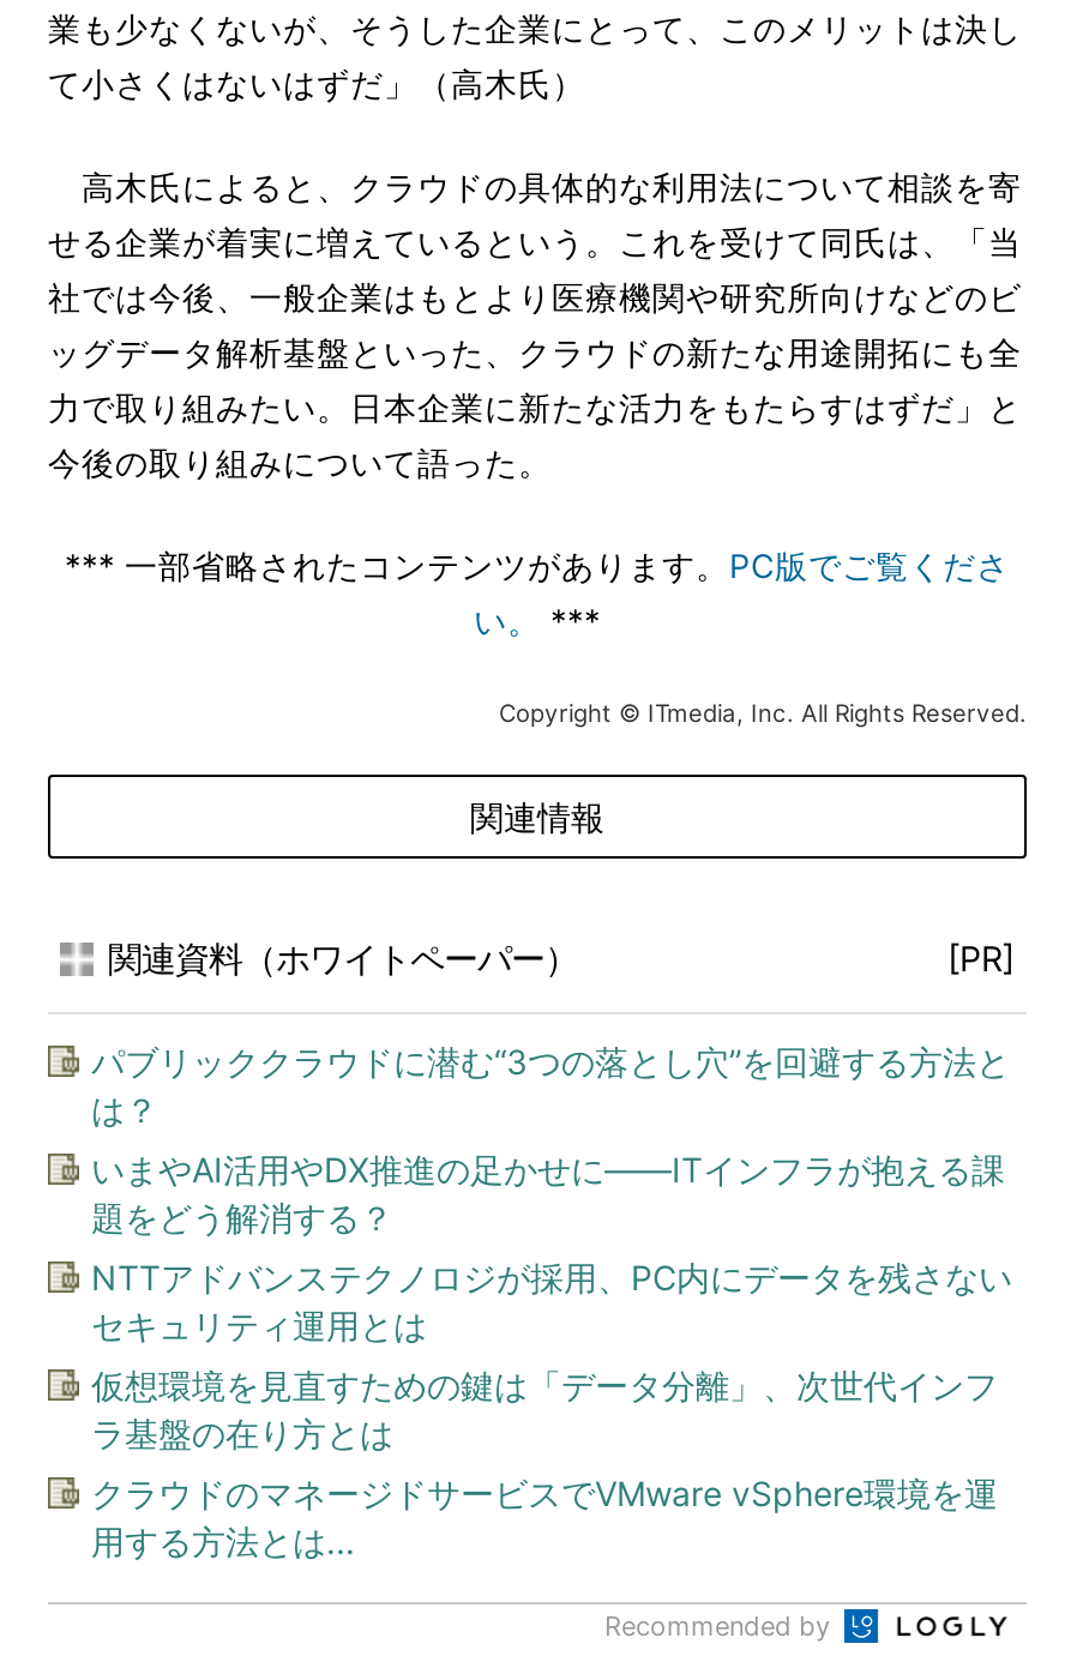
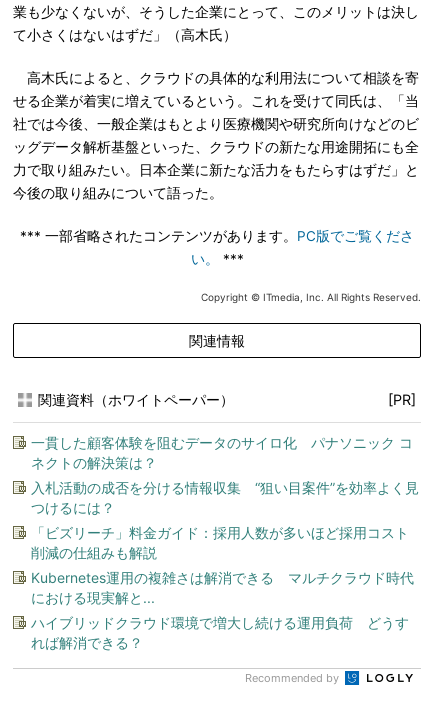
- パブリッククラウドに潜む“3つの落とし穴”を回避する方法と
- は？
+ 一貫した顧客体験を阻むデータのサイロ化 パナソニック コ
+ ネクトの解決策は？

- いまやAI活用やDX推進の足かせに――ITインフラが抱える課
- 題をどう解消する？
+ 入札活動の成否を分ける情報収集 “狙い目案件”を効率よく見
+ つけるには？

- NTTアドバンステクノロジが採用、PC内にデータを残さない
- セキュリティ運用とは
+ 「ビズリーチ」料金ガイド：採用人数が多いほど採用コスト
+ 削減の仕組みも解説

- 仮想環境を見直すための鍵は「データ分離」、次世代インフ
- ラ基盤の在り方とは
+ Kubernetes運用の複雑さは解消できる マルチクラウド時代
+ における現実解と...

- クラウドのマネージドサービスでVMware vSphere環境を運
- 用する方法とは...
+ ハイブリッドクラウド環境で増大し続ける運用負荷 どうす
+ れば解消できる？
